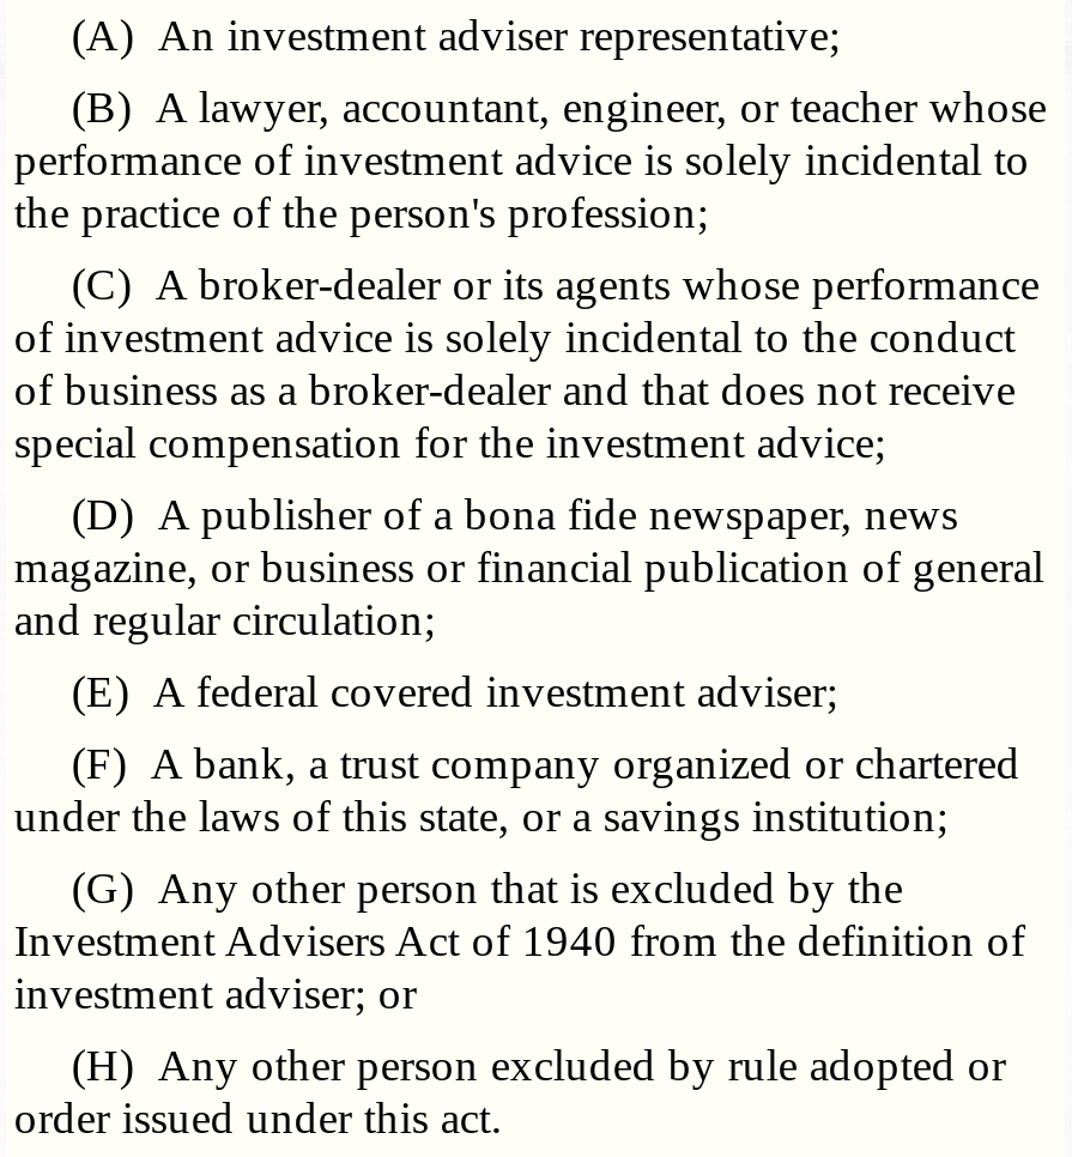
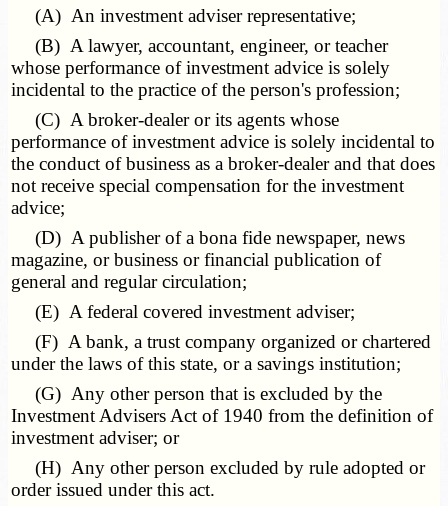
- (B) A lawyer, accountant, engineer, or teacher whose
+ (B) A lawyer, accountant, engineer, or teacher
+ whose performance of investment advice is solely
+ incidental to the practice of the person's profession;
+ (C) A broker-dealer or its agents whose

moved down: performance of investment advice is solely incidental to

- the practice of the person's profession;
- (C) A broker-dealer or its agents whose performance
- of investment advice is solely incidental to the conduct
- of business as a broker-dealer and that does not receive
- special compensation for the investment advice;
+ the conduct of business as a broker-dealer and that does
+ not receive special compensation for the investment
+ advice;
